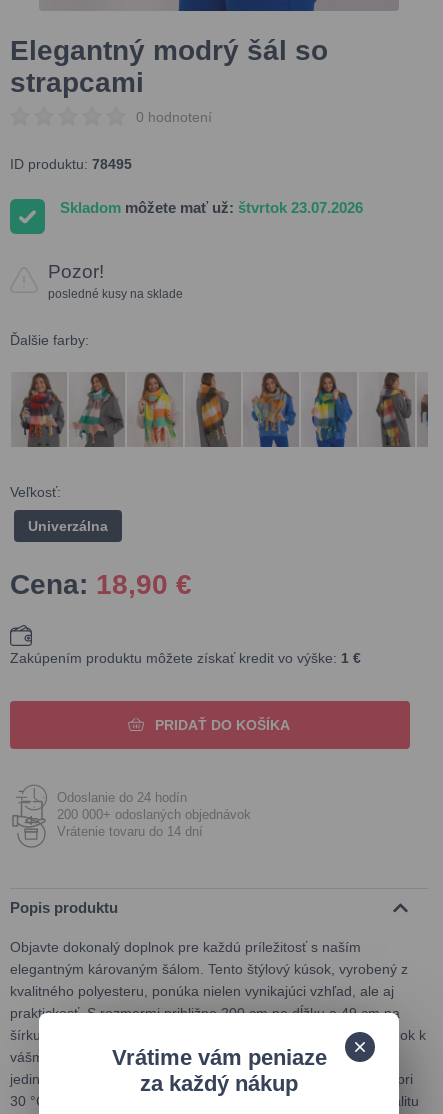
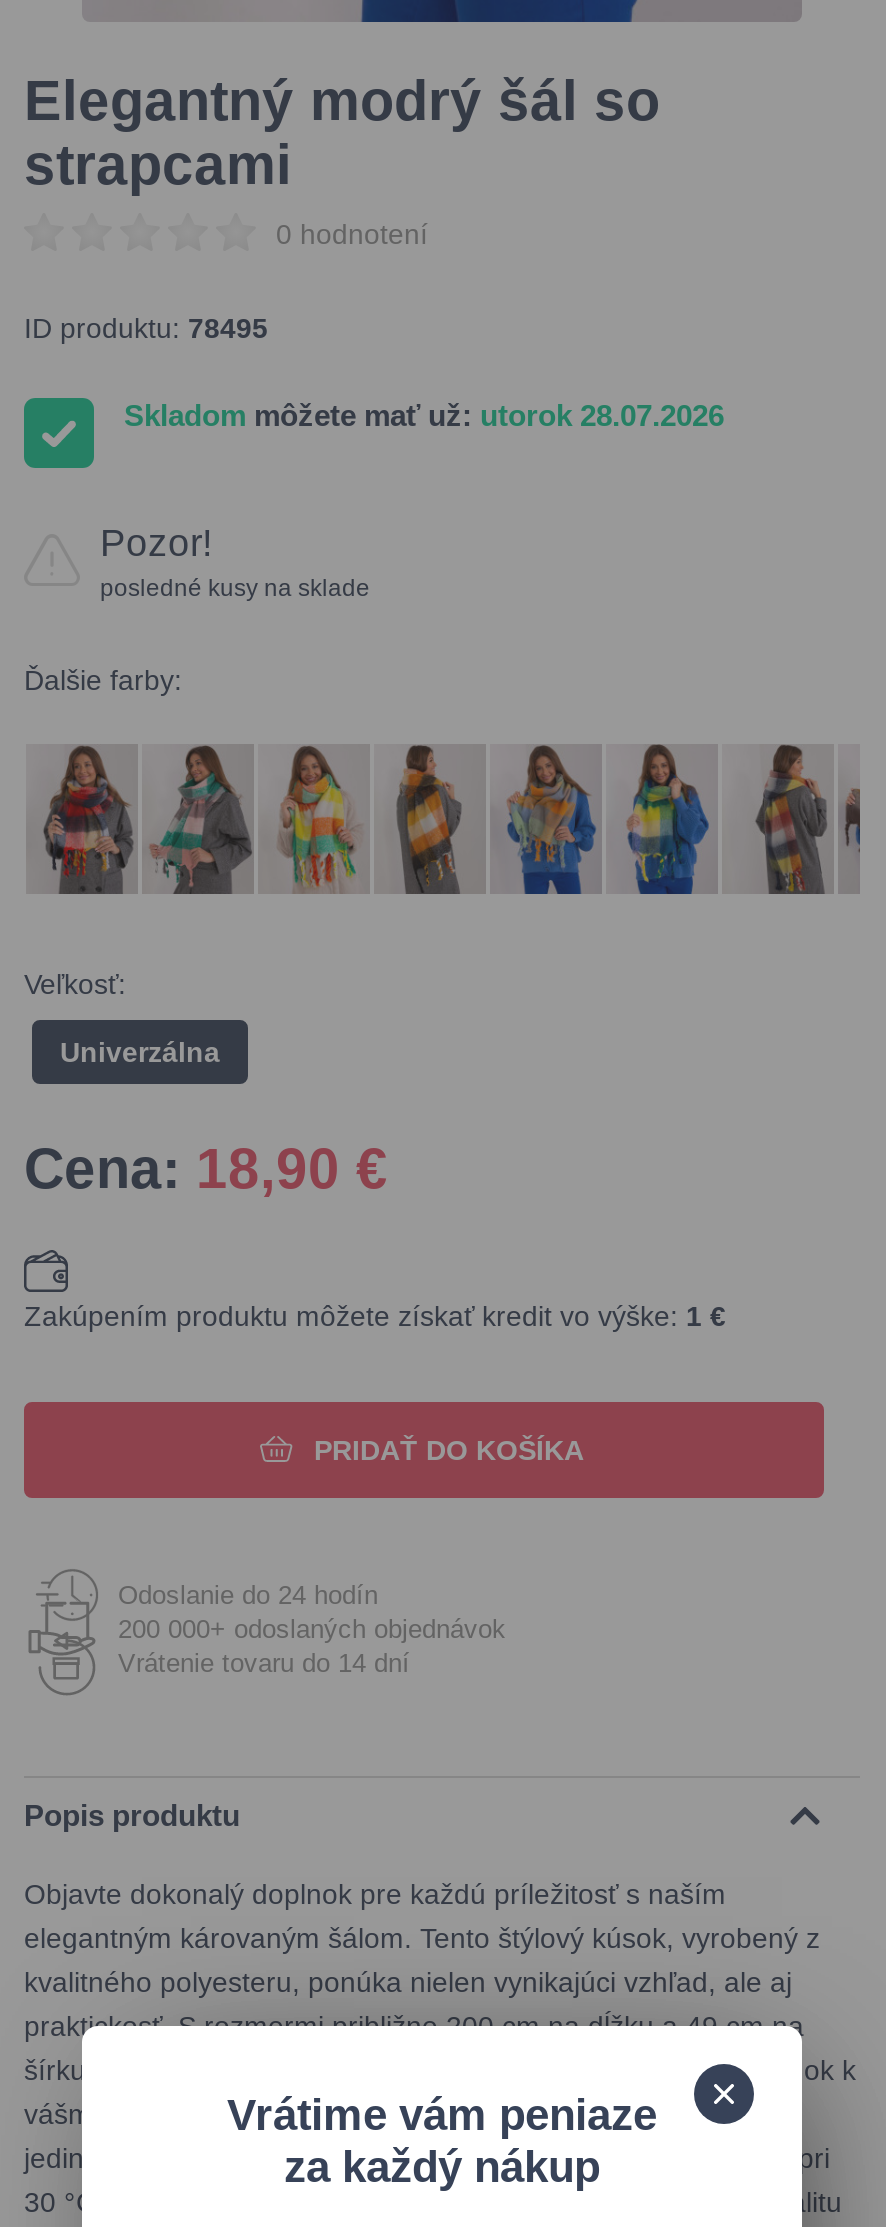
- Skladom môžete mať už: štvrtok 23.07.2026
+ Skladom môžete mať už: utorok 28.07.2026
